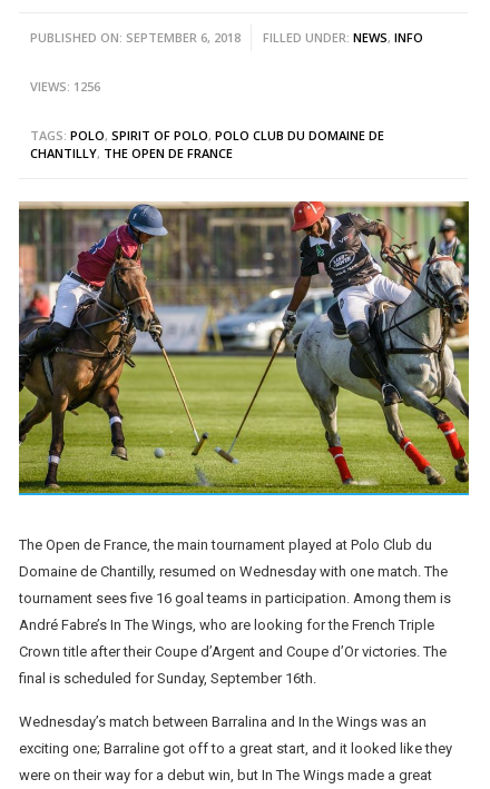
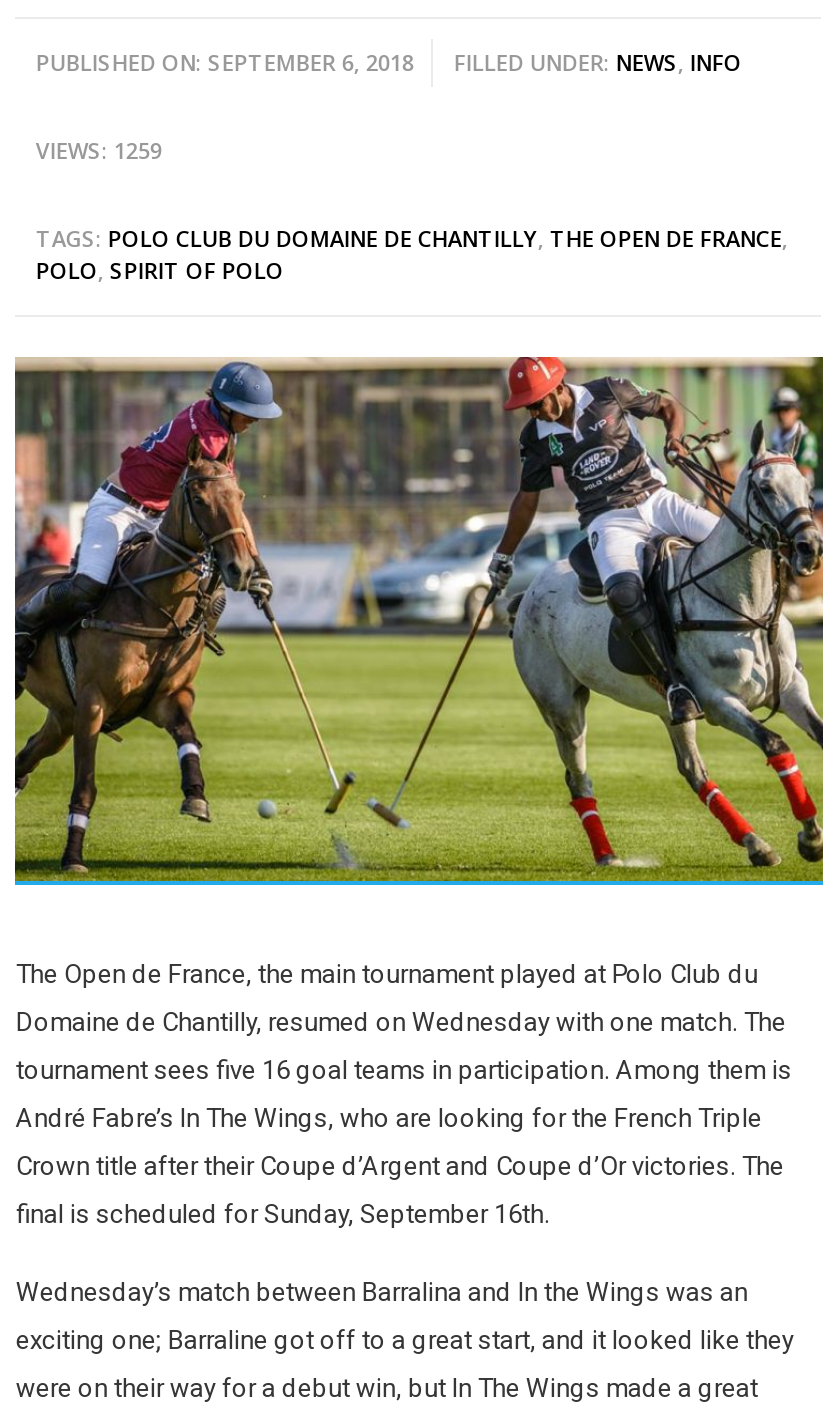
- VIEWS: 1256
+ VIEWS: 1259

- TAGS: POLO, SPIRIT OF POLO, POLO CLUB DU DOMAINE DE
- CHANTILLY, THE OPEN DE FRANCE
+ TAGS: POLO CLUB DU DOMAINE DE CHANTILLY, THE OPEN DE FRANCE,
+ POLO, SPIRIT OF POLO
